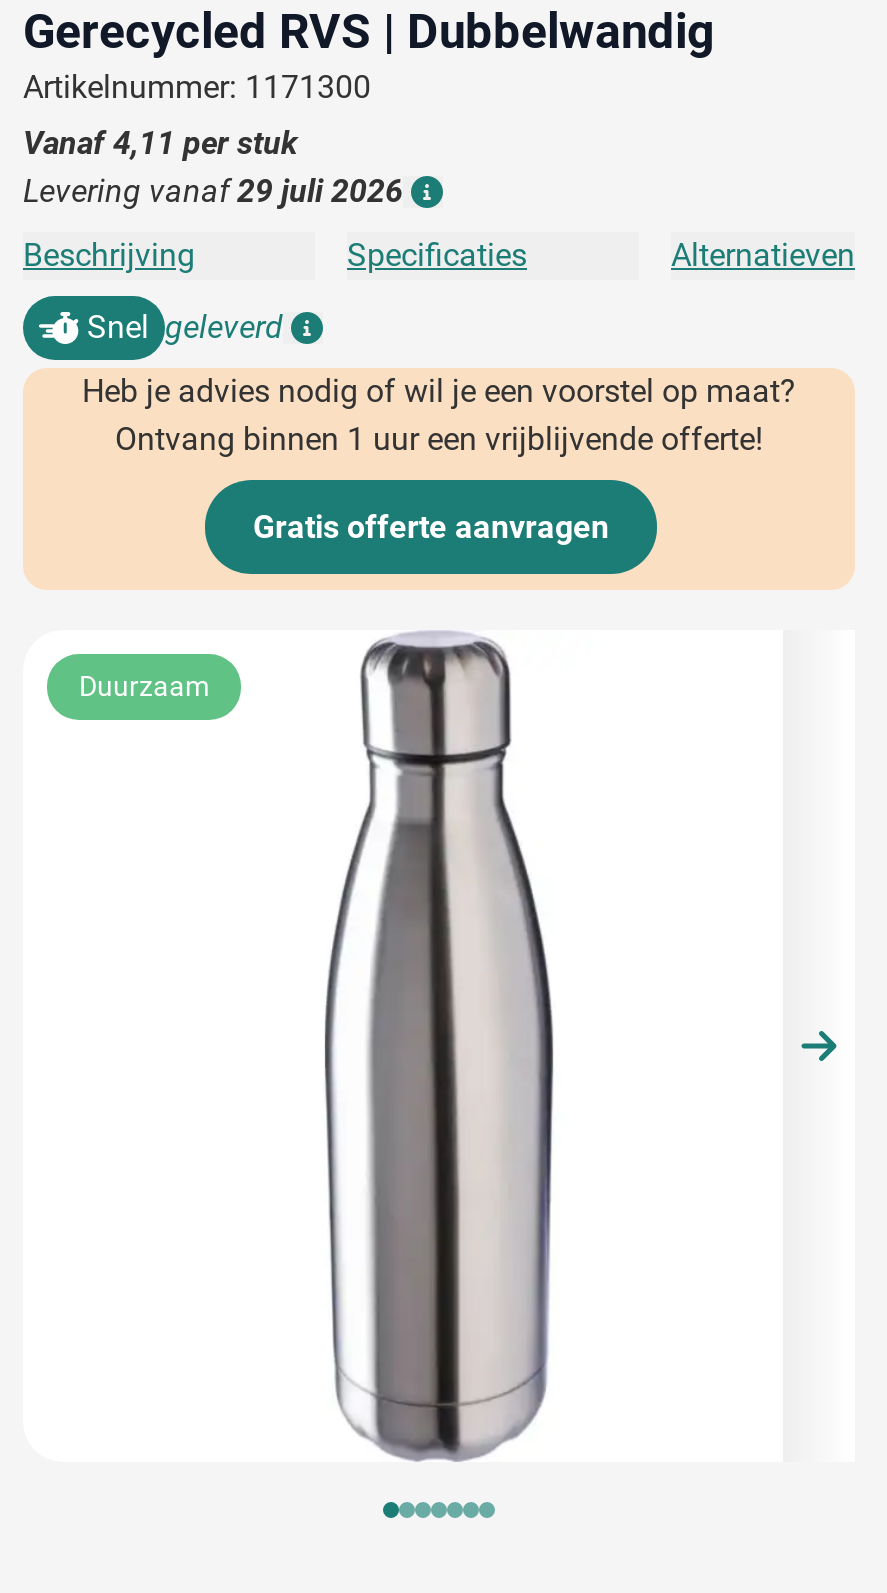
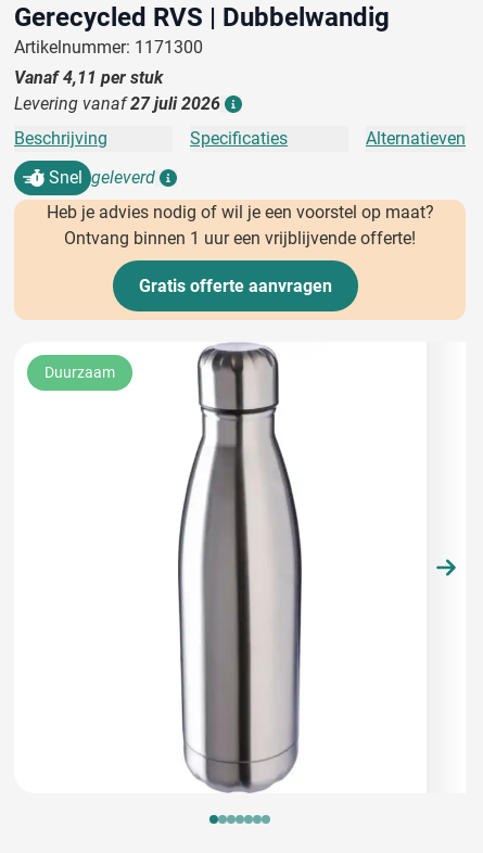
- Levering vanaf29 juli 2026
+ Levering vanaf27 juli 2026
